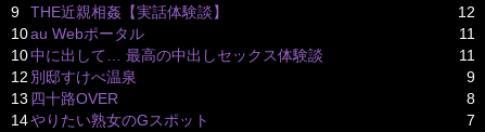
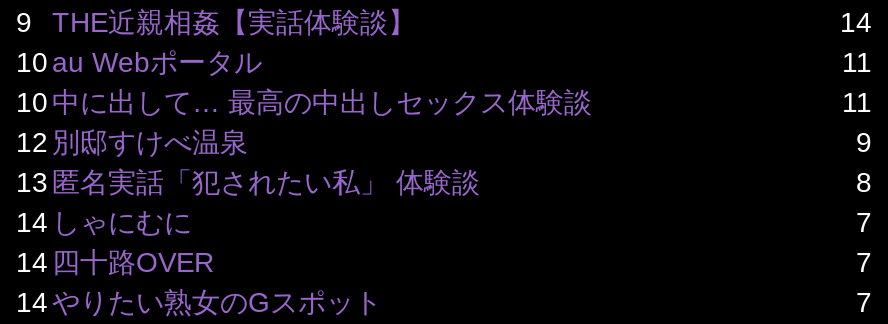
- 12
+ 14

- 13 四十路OVER
+ 13 匿名実話「犯されたい私」 体験談

+ 14 しゃにむに
+ 7
+ 14 四十路OVER
+ 7
